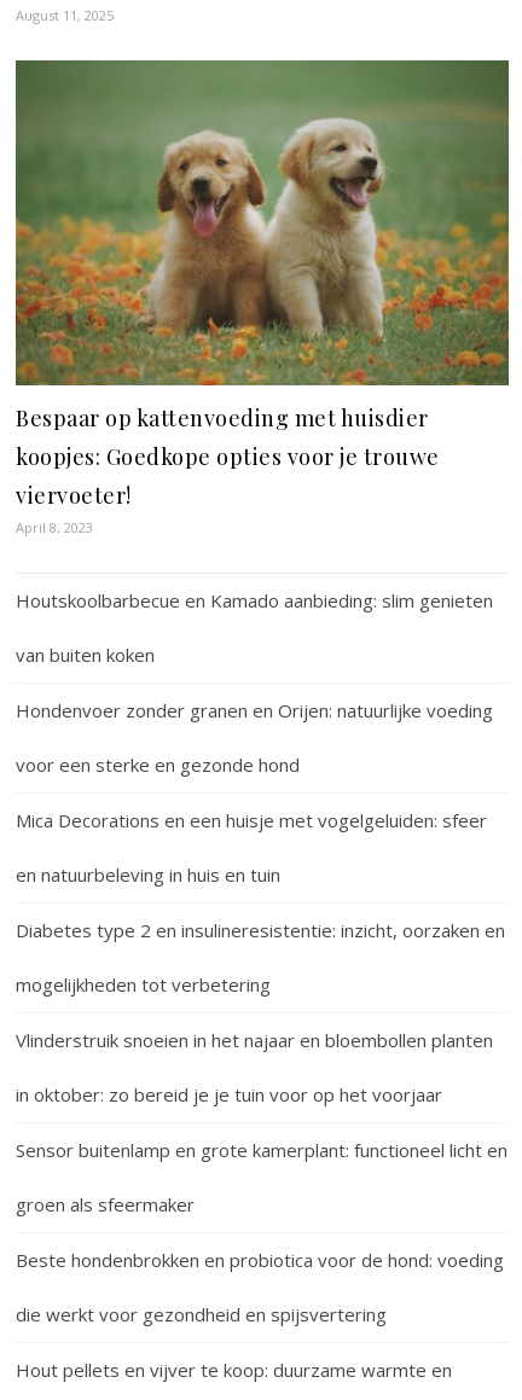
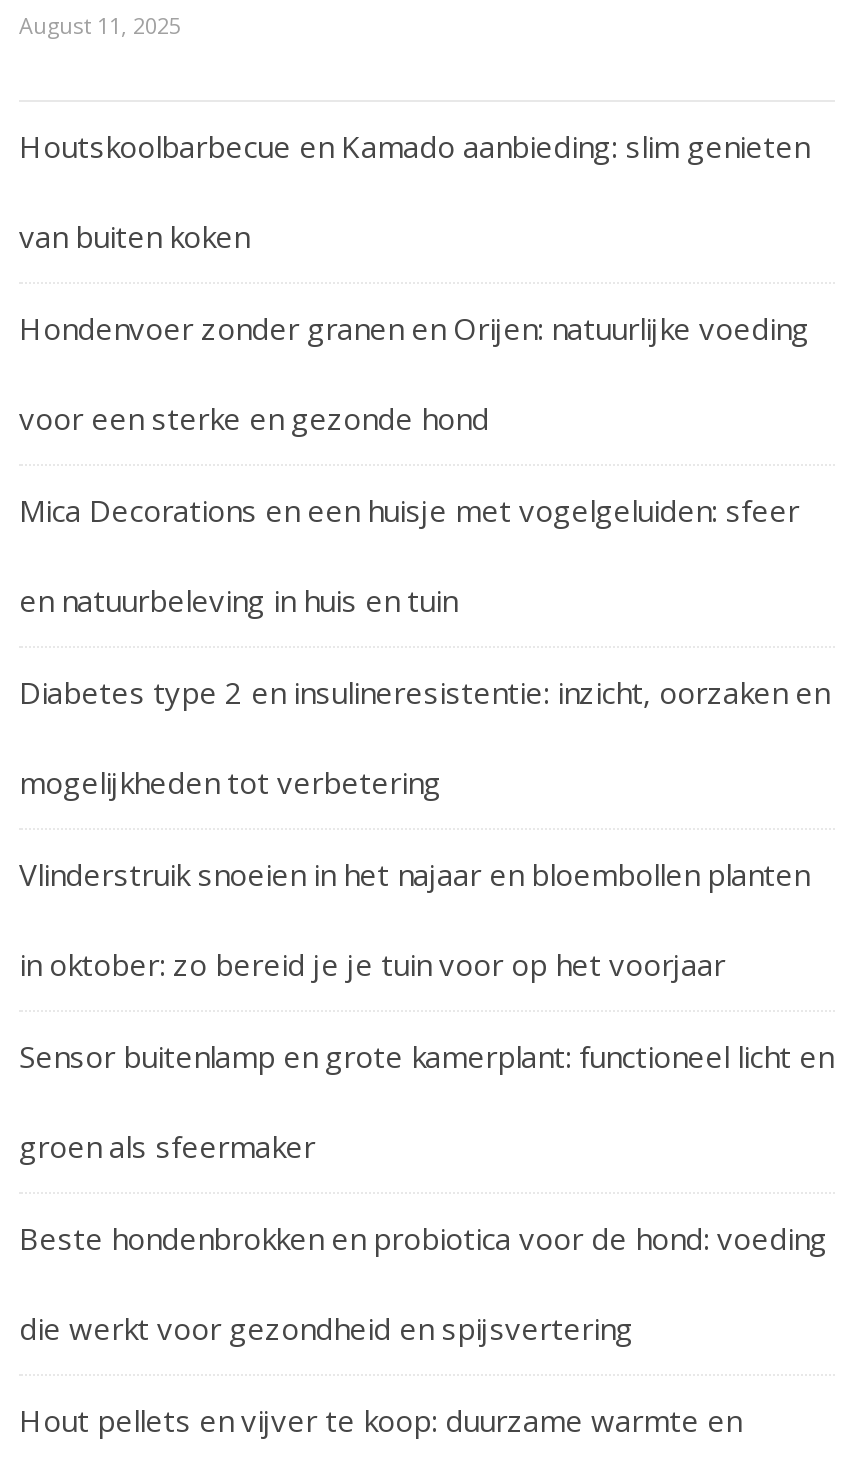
- [image]
- Bespaar op kattenvoeding met huisdier
- koopjes: Goedkope opties voor je trouwe
- viervoeter!
- April 8, 2023
